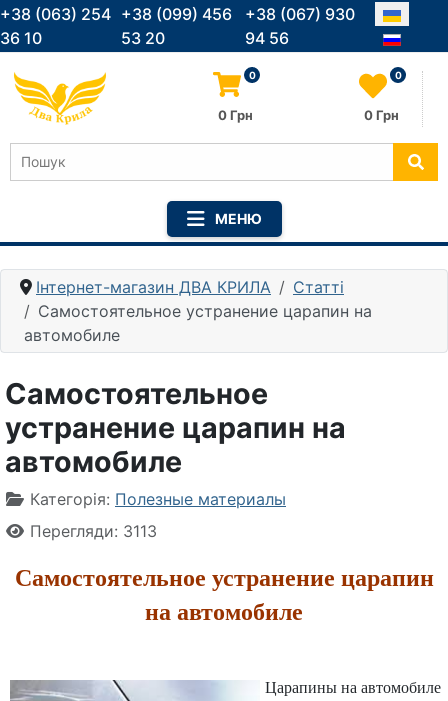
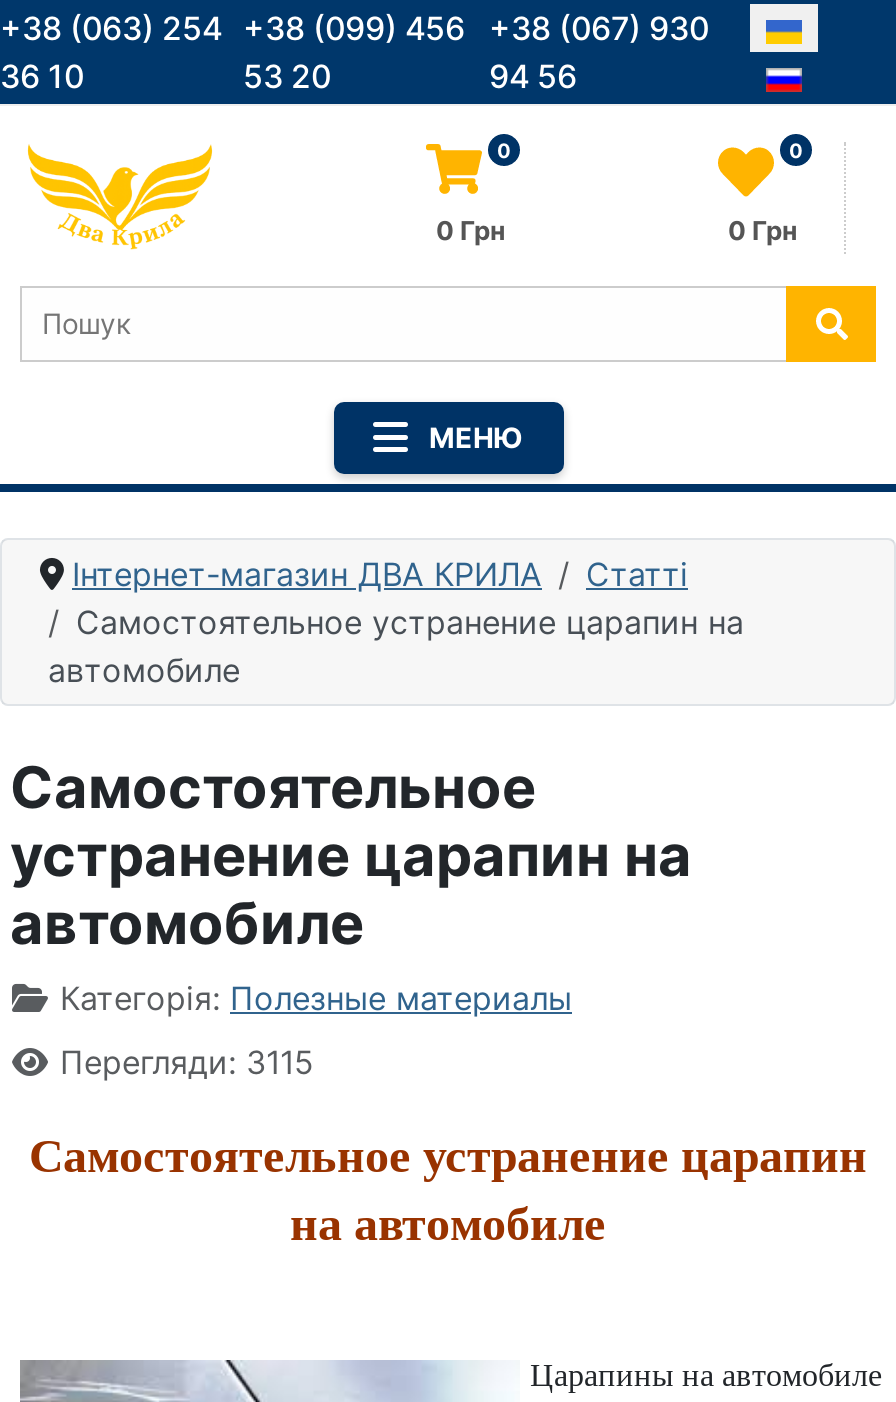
- Перегляди: 3113
+ Перегляди: 3115
